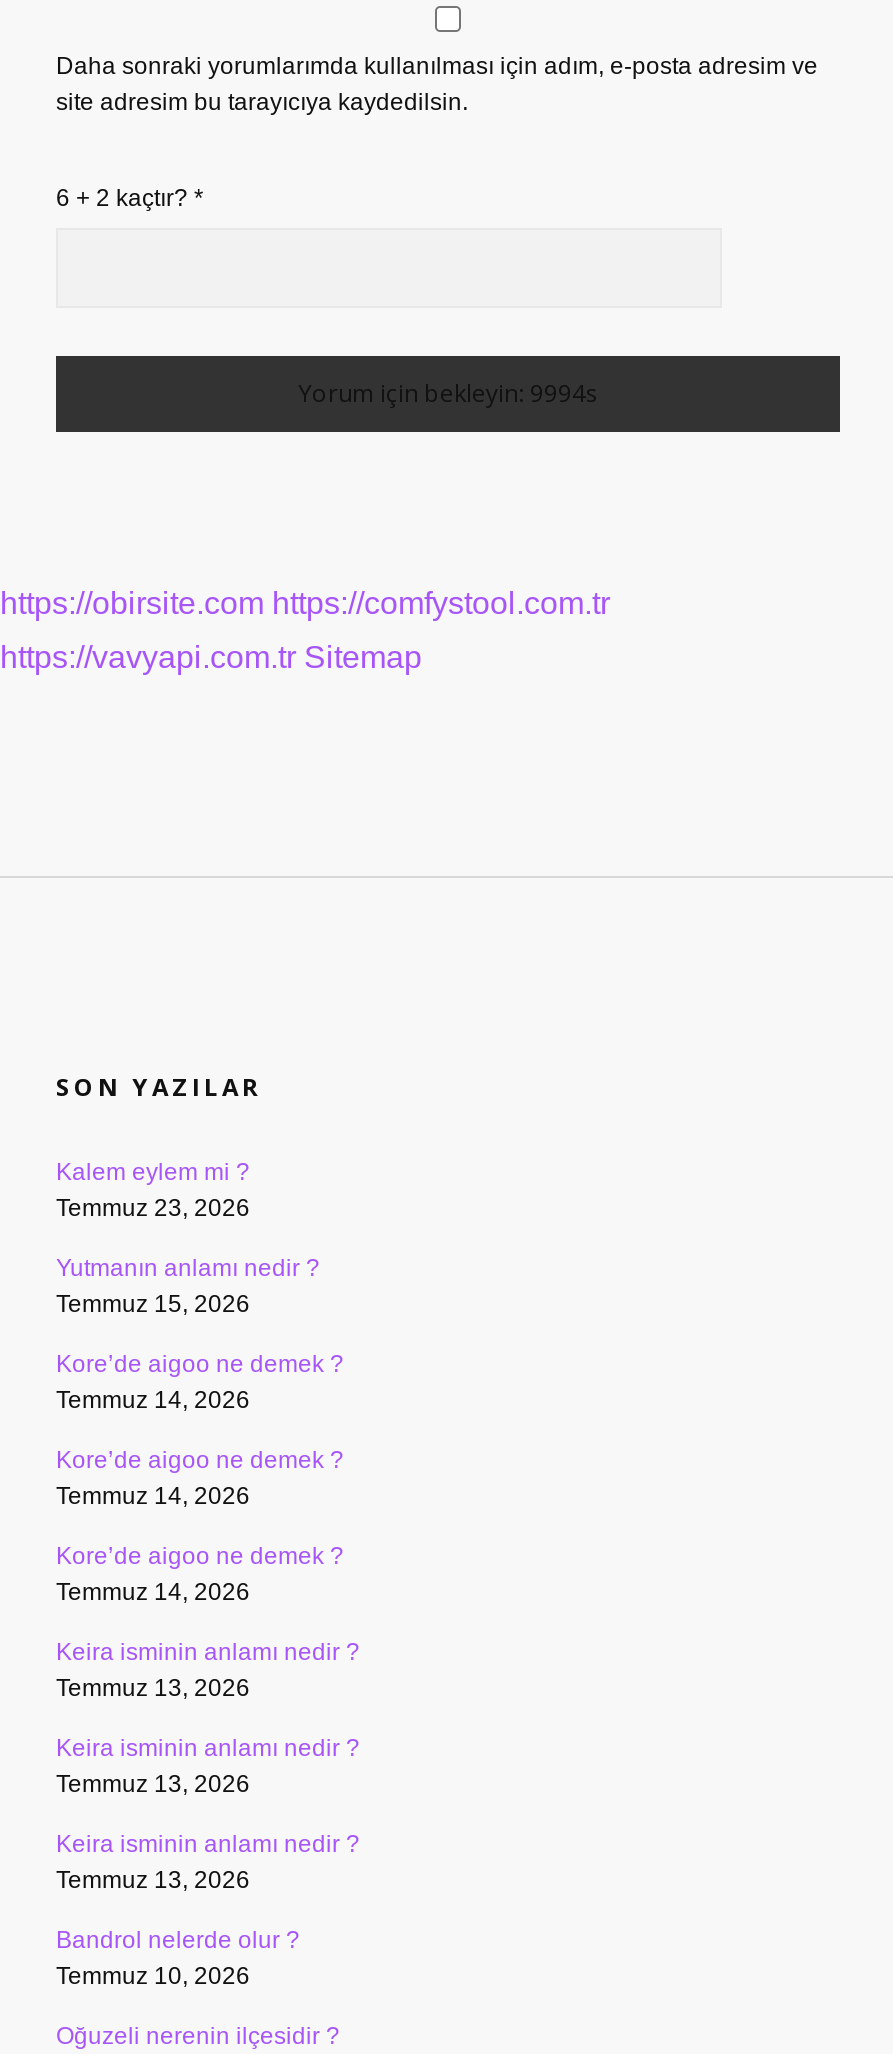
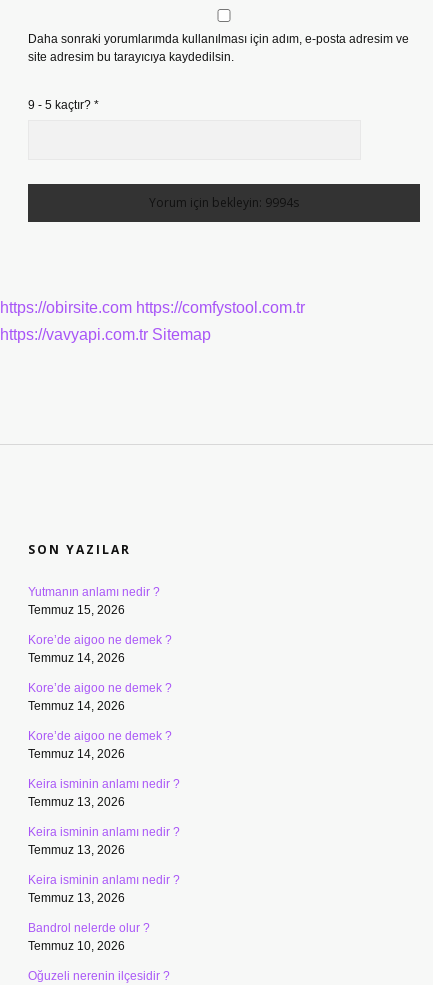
- 6 + 2 kaçtır? *
+ 9 - 5 kaçtır? *

- Kalem eylem mi ?
- Temmuz 23, 2026
